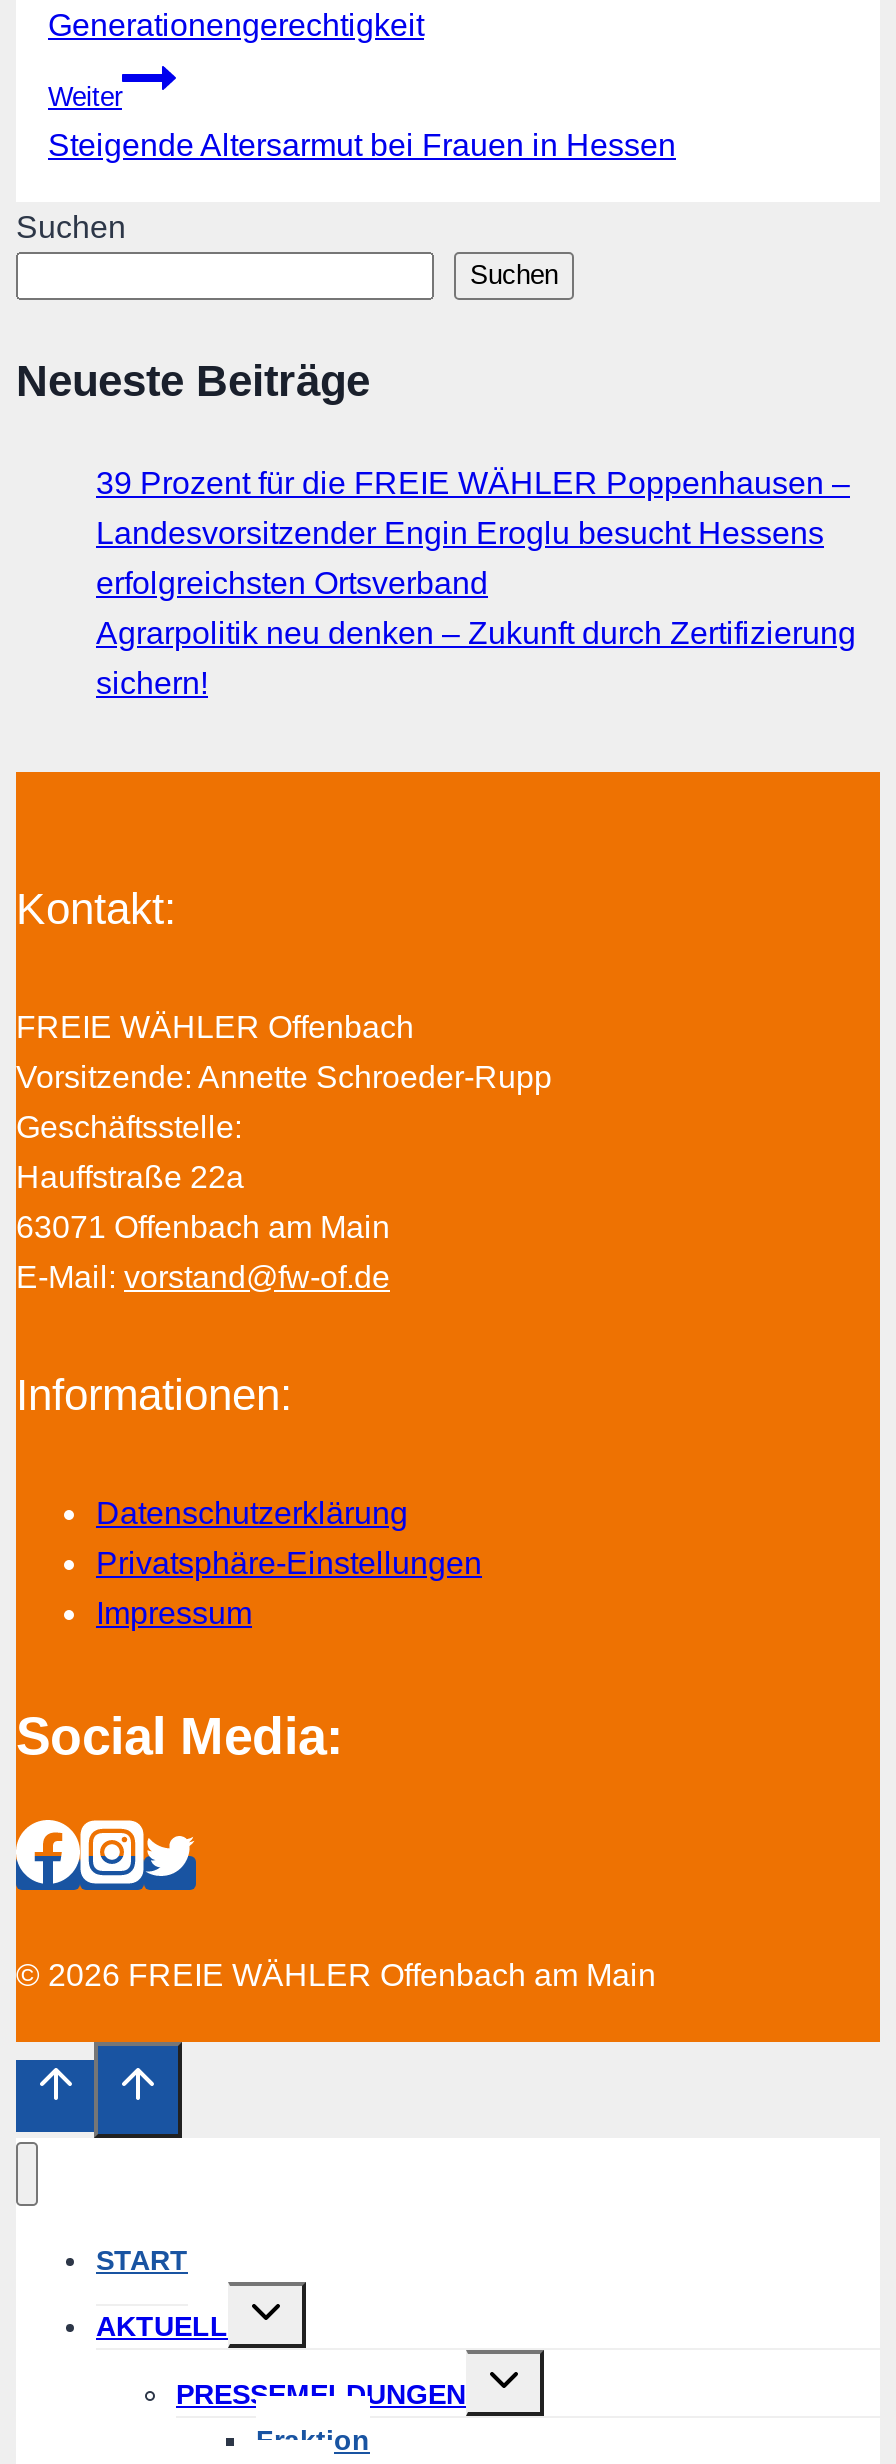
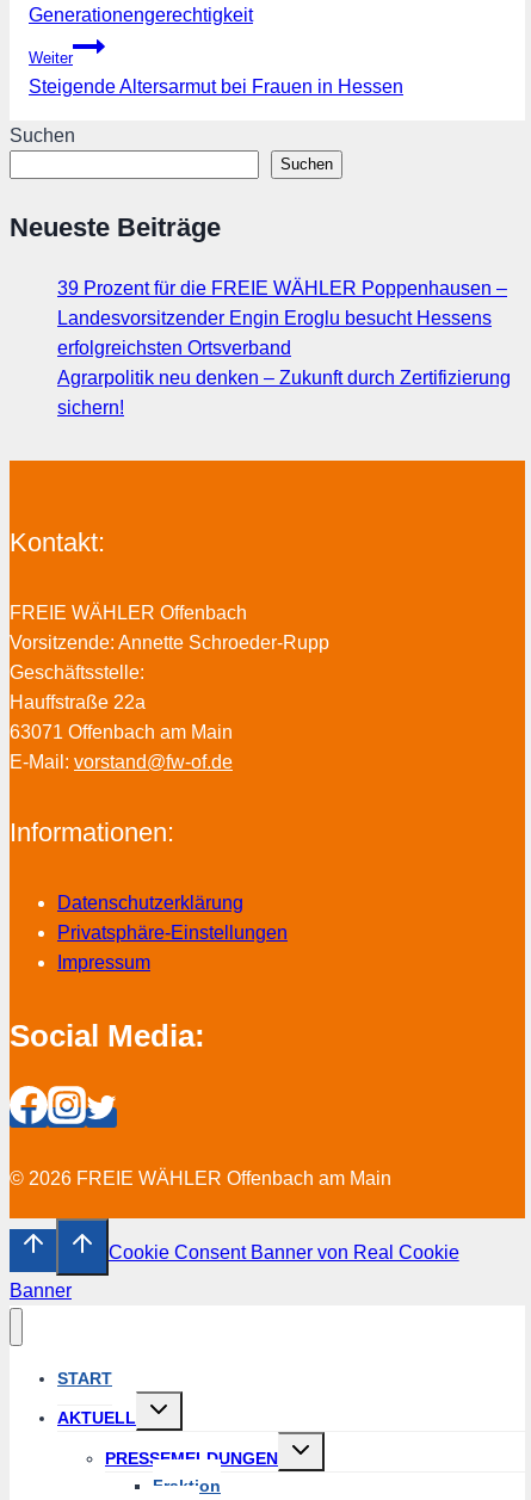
+ Cookie Consent Banner von Real Cookie
+ Banner
